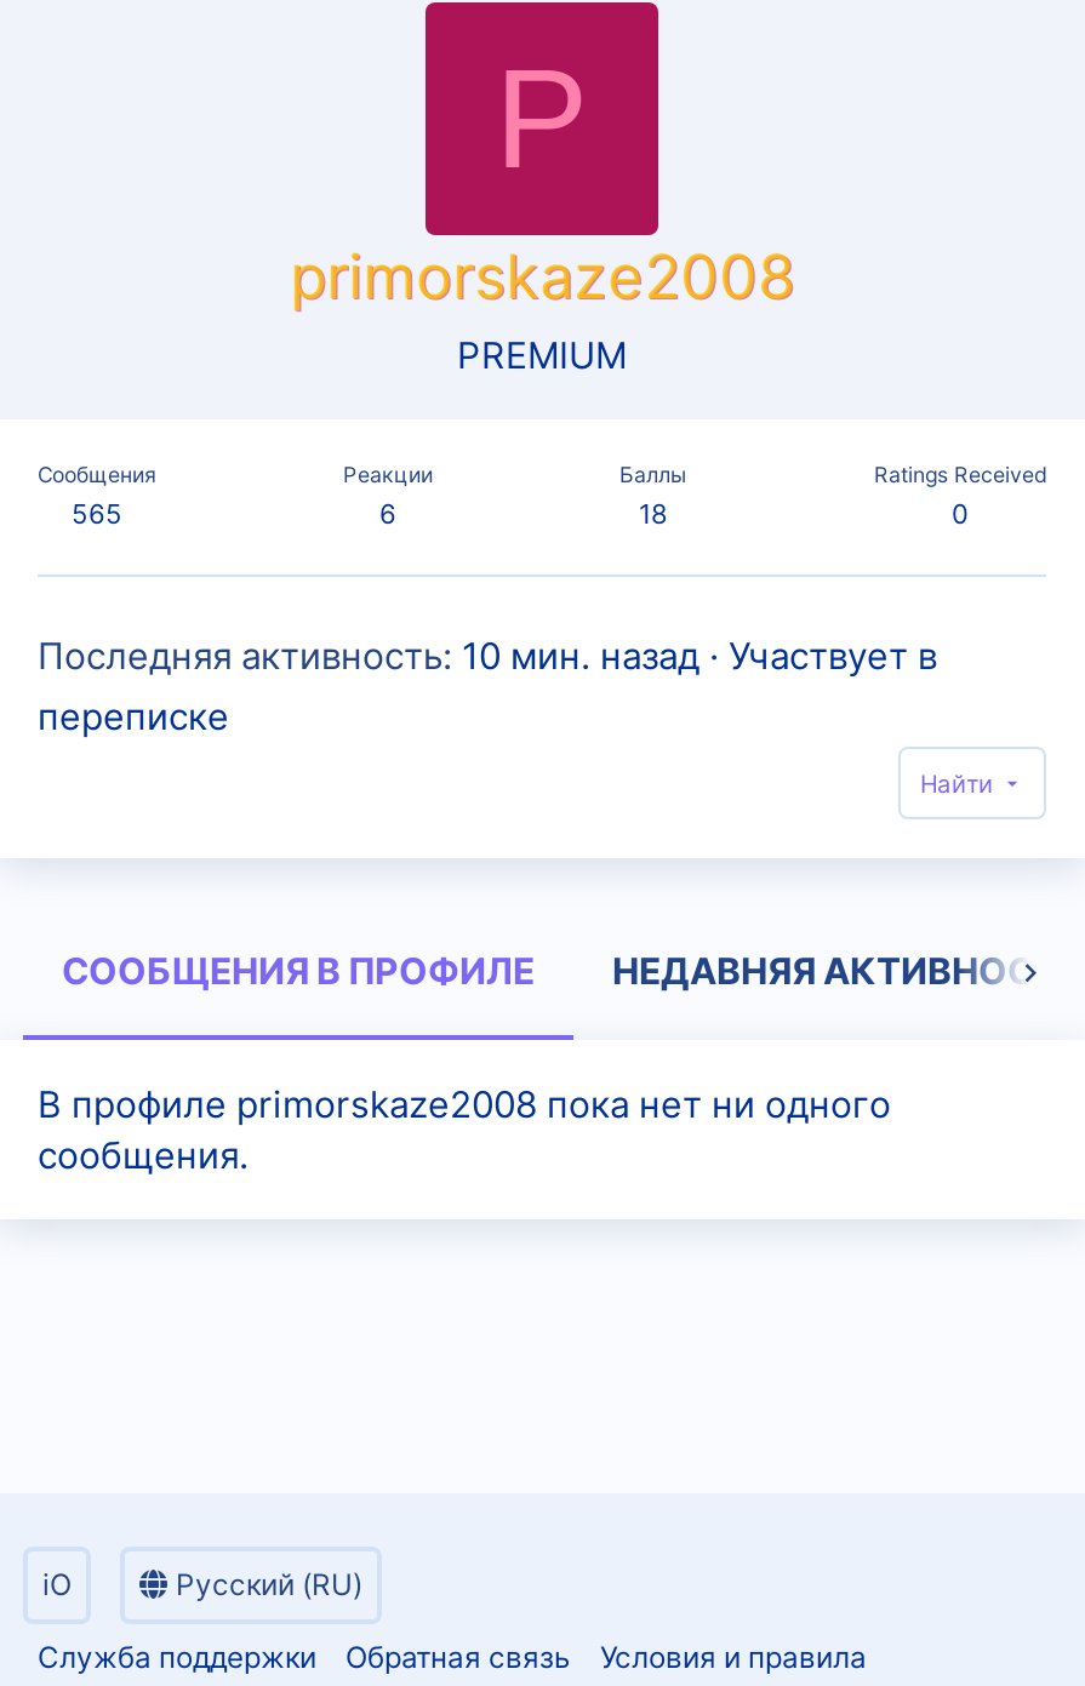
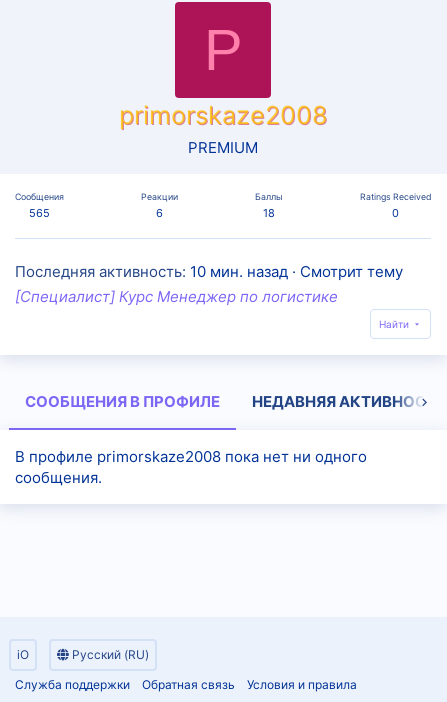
- Последняя активность 10 мин. назад · Участвует в
- переписке
+ Последняя активность 10 мин. назад · Смотрит тему
+ [Специалист] Курс Менеджер по логистике
